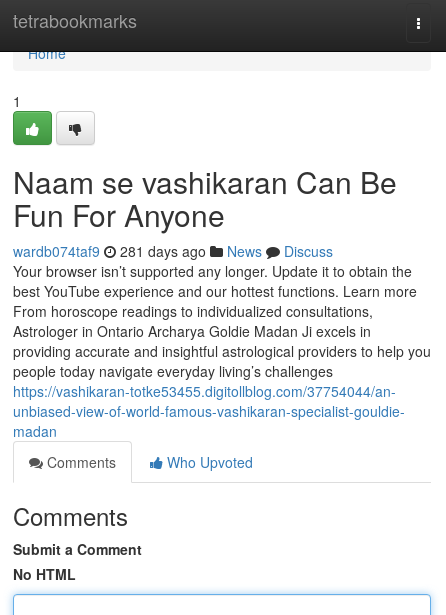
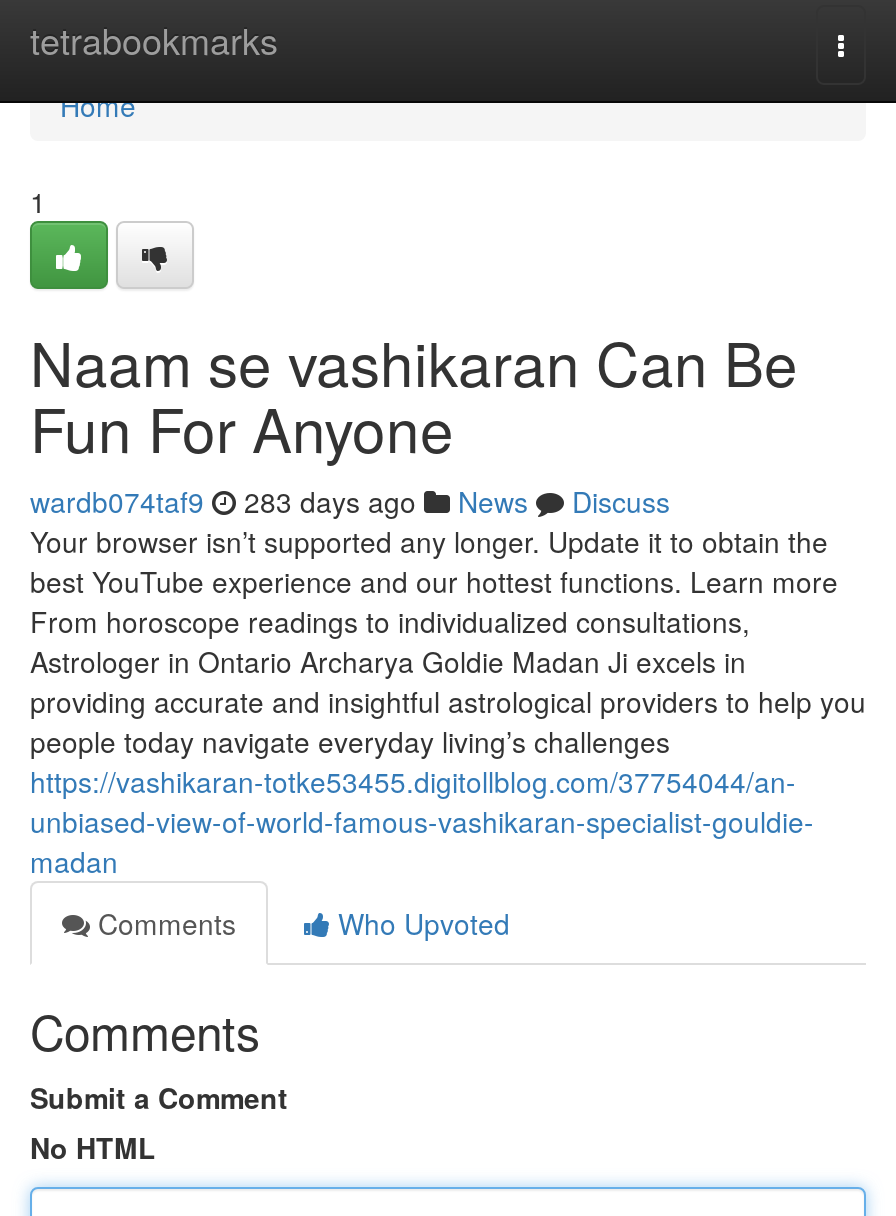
- wardb074taf9 281 days ago News Discuss
+ wardb074taf9 283 days ago News Discuss
